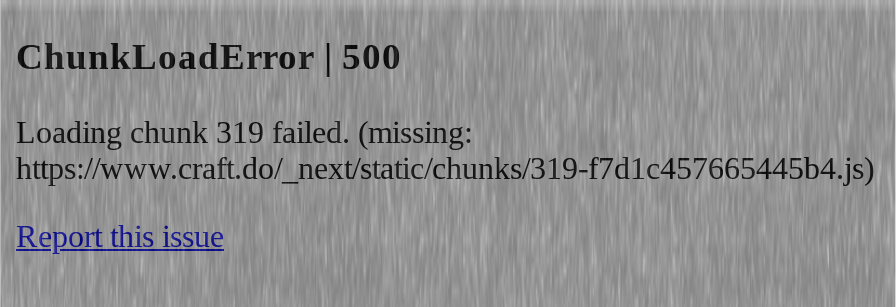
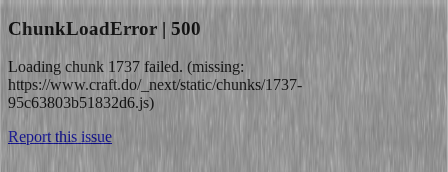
- Loading chunk 319 failed. (missing:
- https://www.craft.do/_next/static/chunks/319-f7d1c457665445b4.js)
+ Loading chunk 1737 failed. (missing:
+ https://www.craft.do/_next/static/chunks/1737-
+ 95c63803b51832d6.js)
